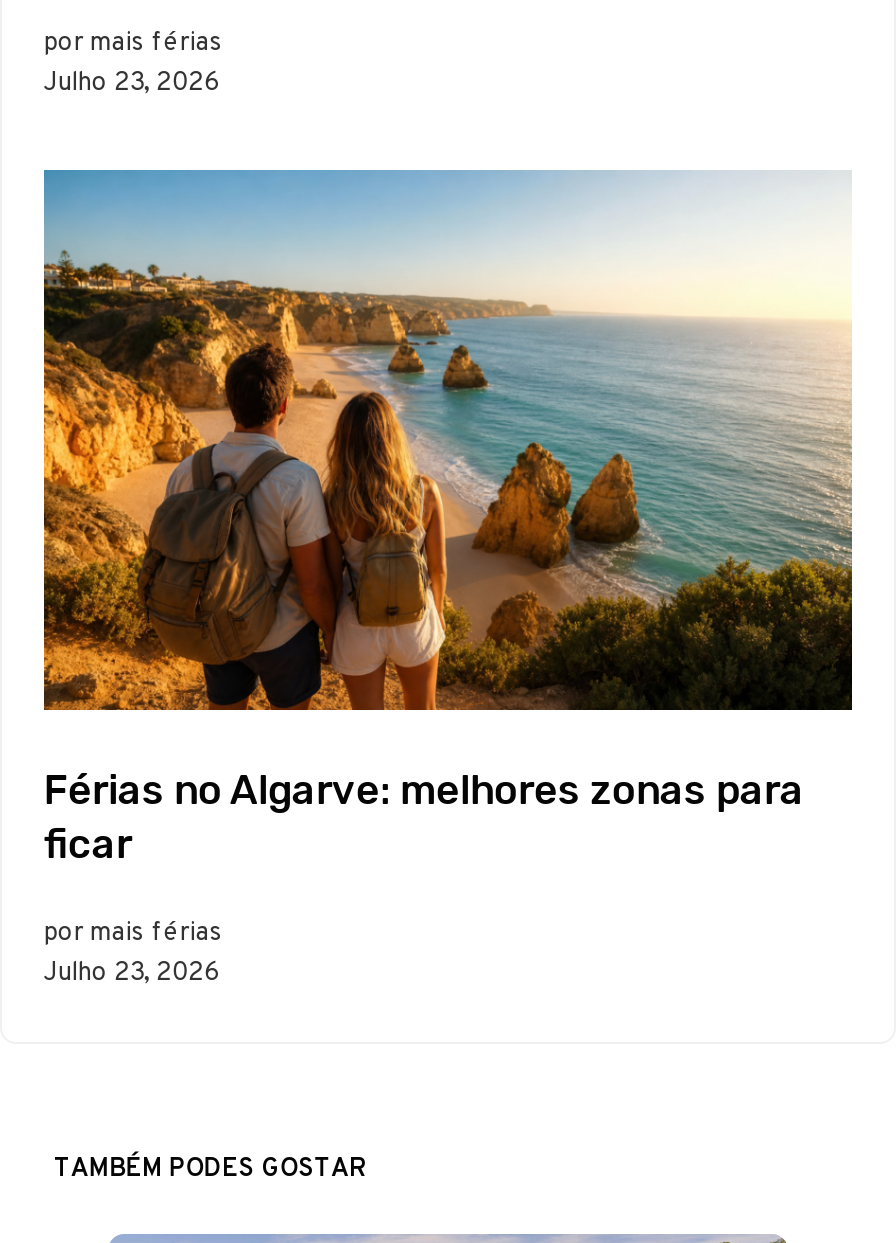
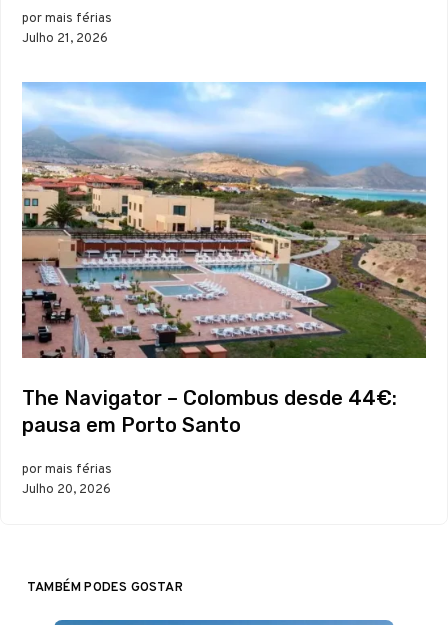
- Julho 23, 2026
+ Julho 21, 2026

- [image]
- Férias no Algarve: melhores zonas para
- ficar
+ [image]
+ The Navigator – Colombus desde 44€:
+ pausa em Porto Santo

- Julho 23, 2026
+ Julho 20, 2026
